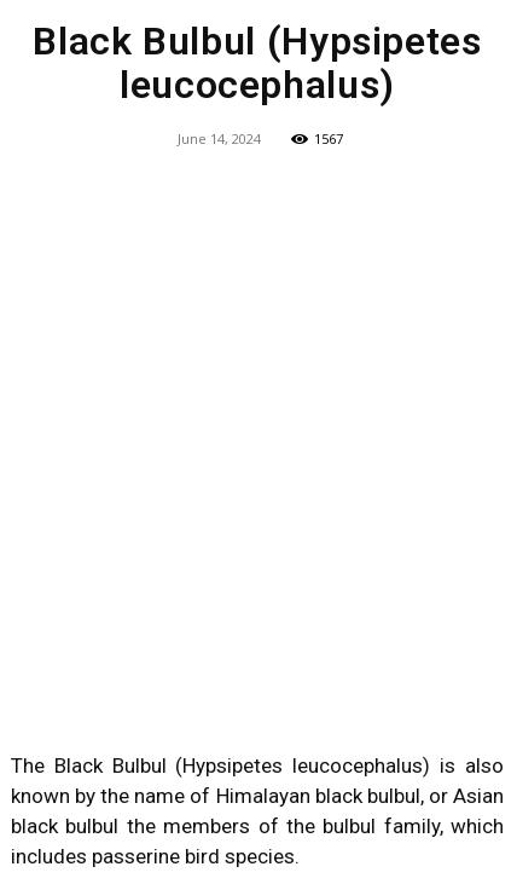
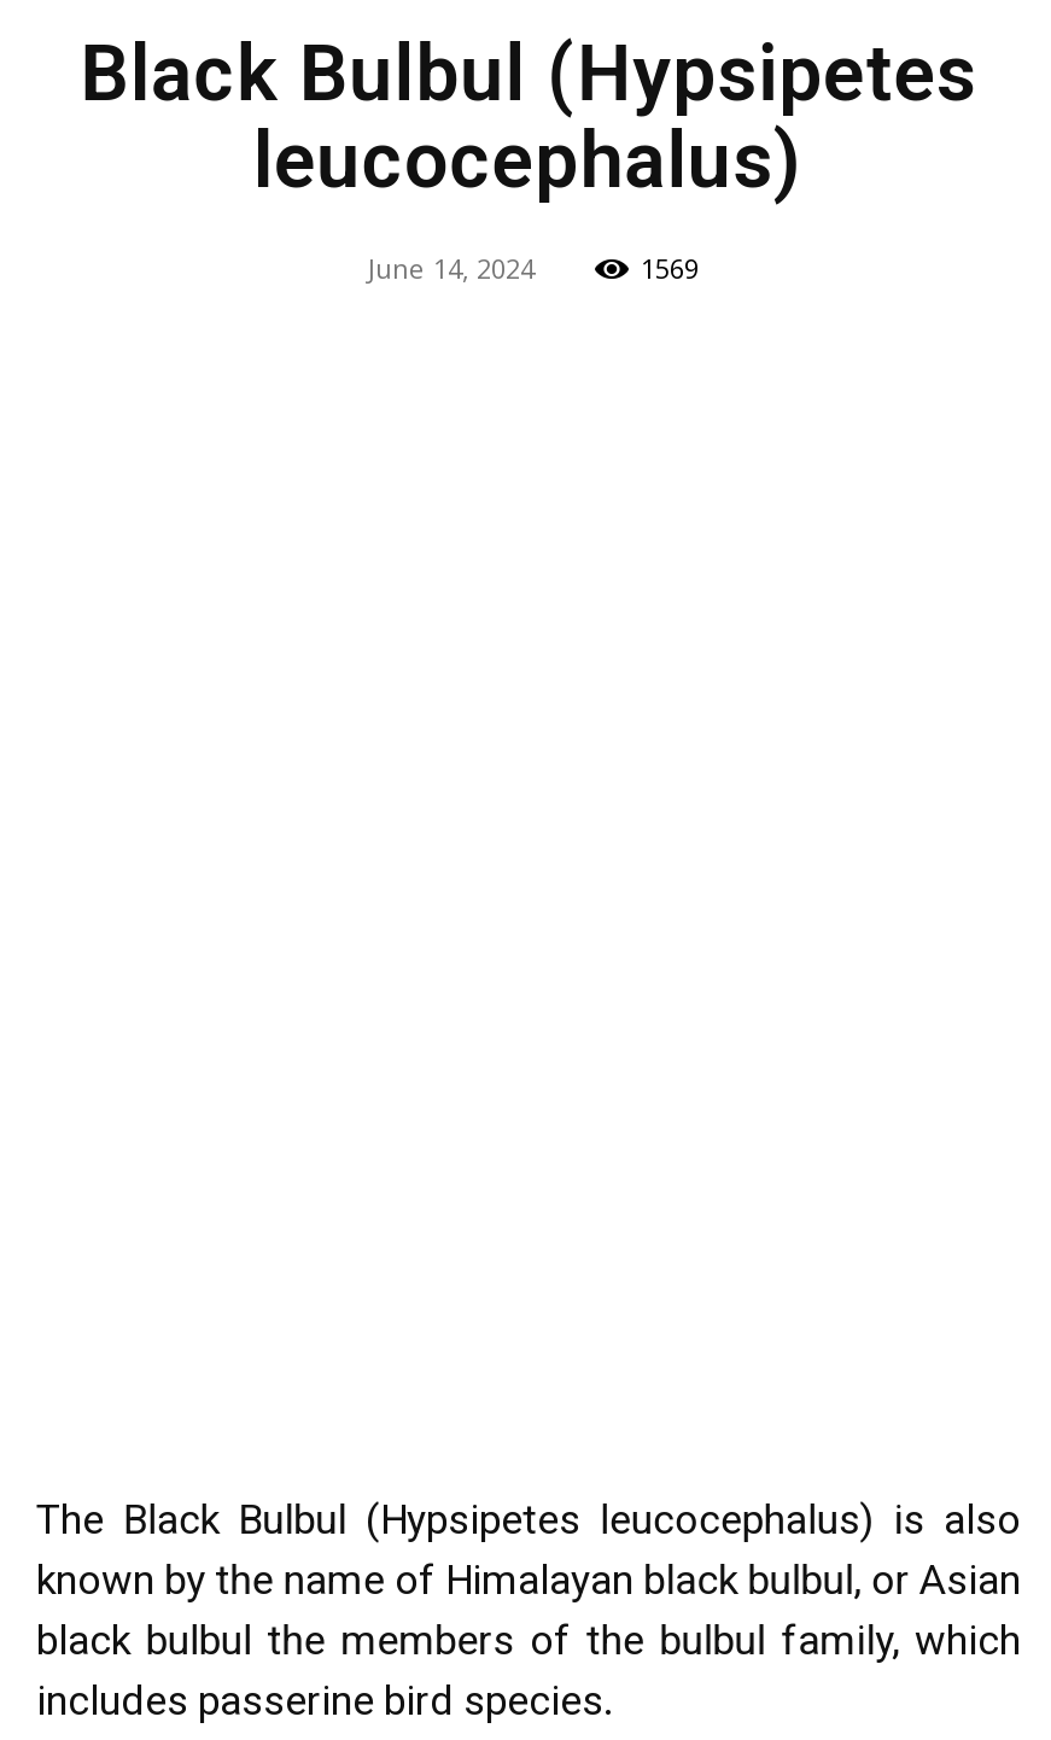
- 1567
+ 1569
